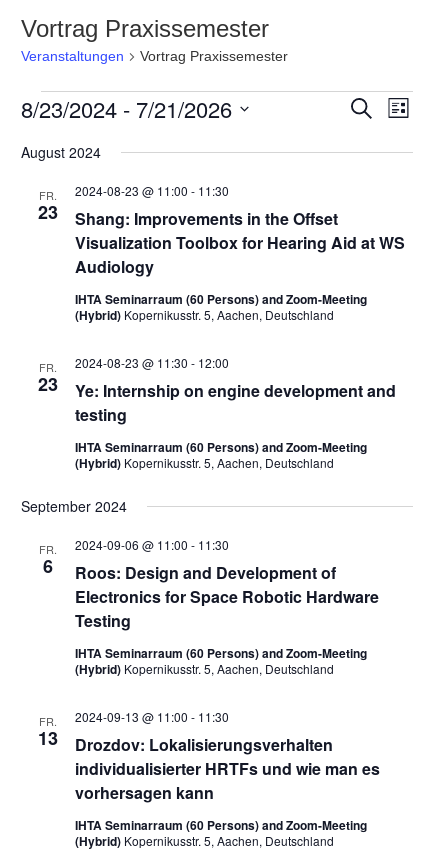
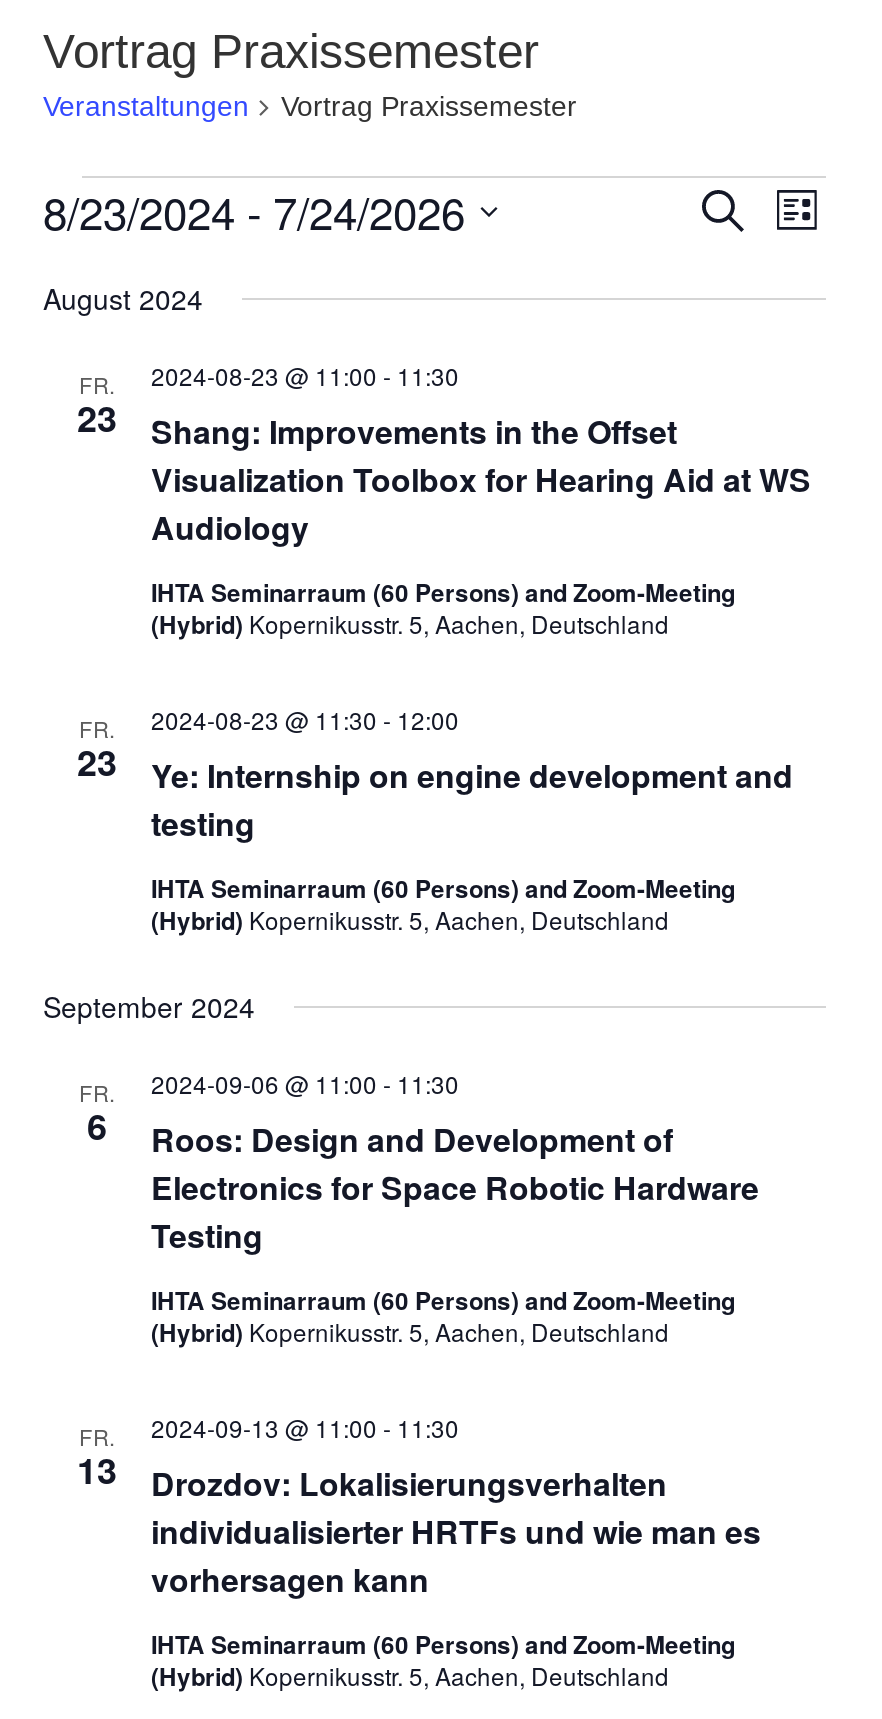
- 8/23/2024 - 7/21/2026
+ 8/23/2024 - 7/24/2026
